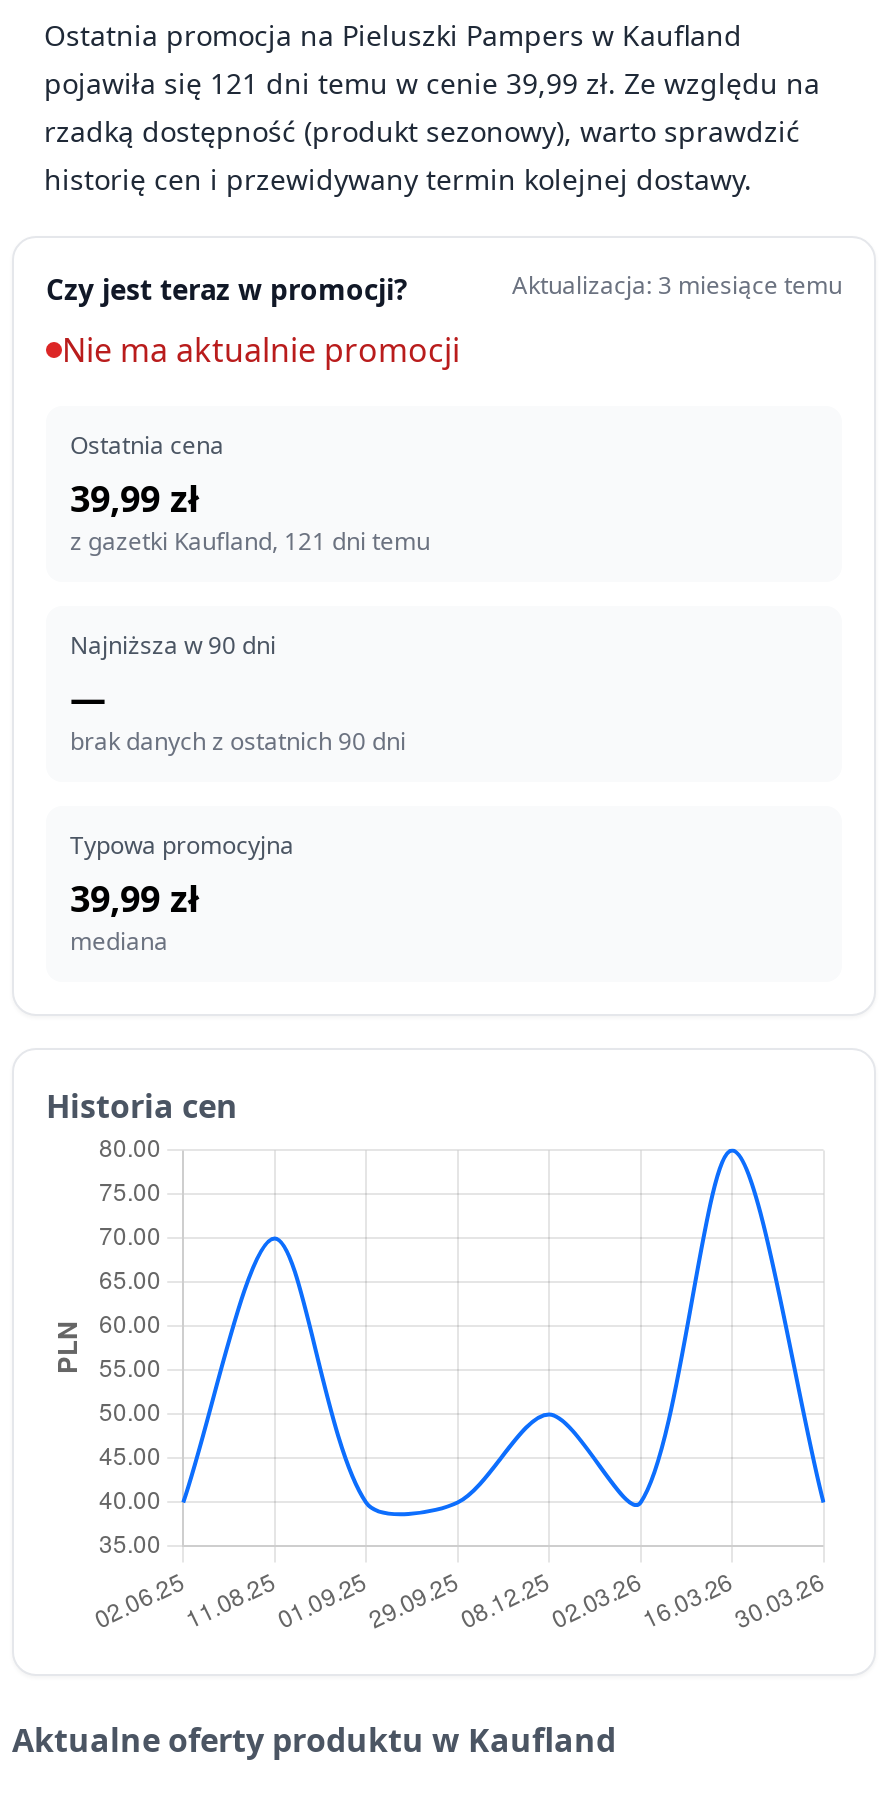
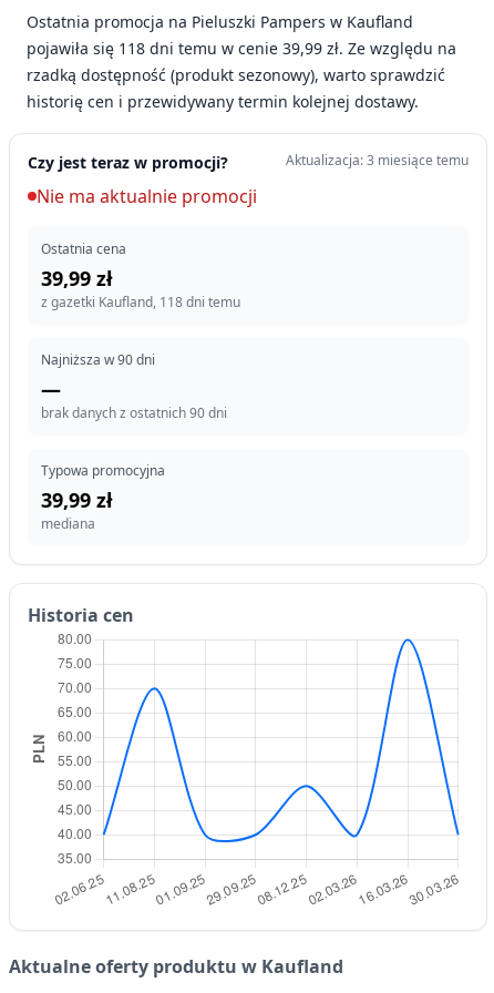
- pojawiła się 121 dni temu w cenie 39,99 zł. Ze względu na
+ pojawiła się 118 dni temu w cenie 39,99 zł. Ze względu na

- z gazetki Kaufland, 121 dni temu
+ z gazetki Kaufland, 118 dni temu
